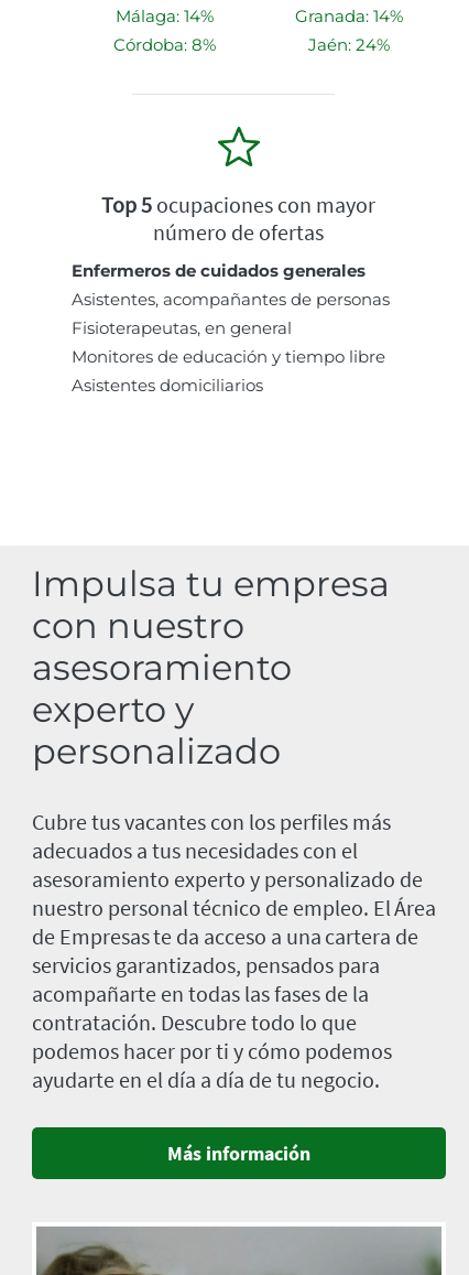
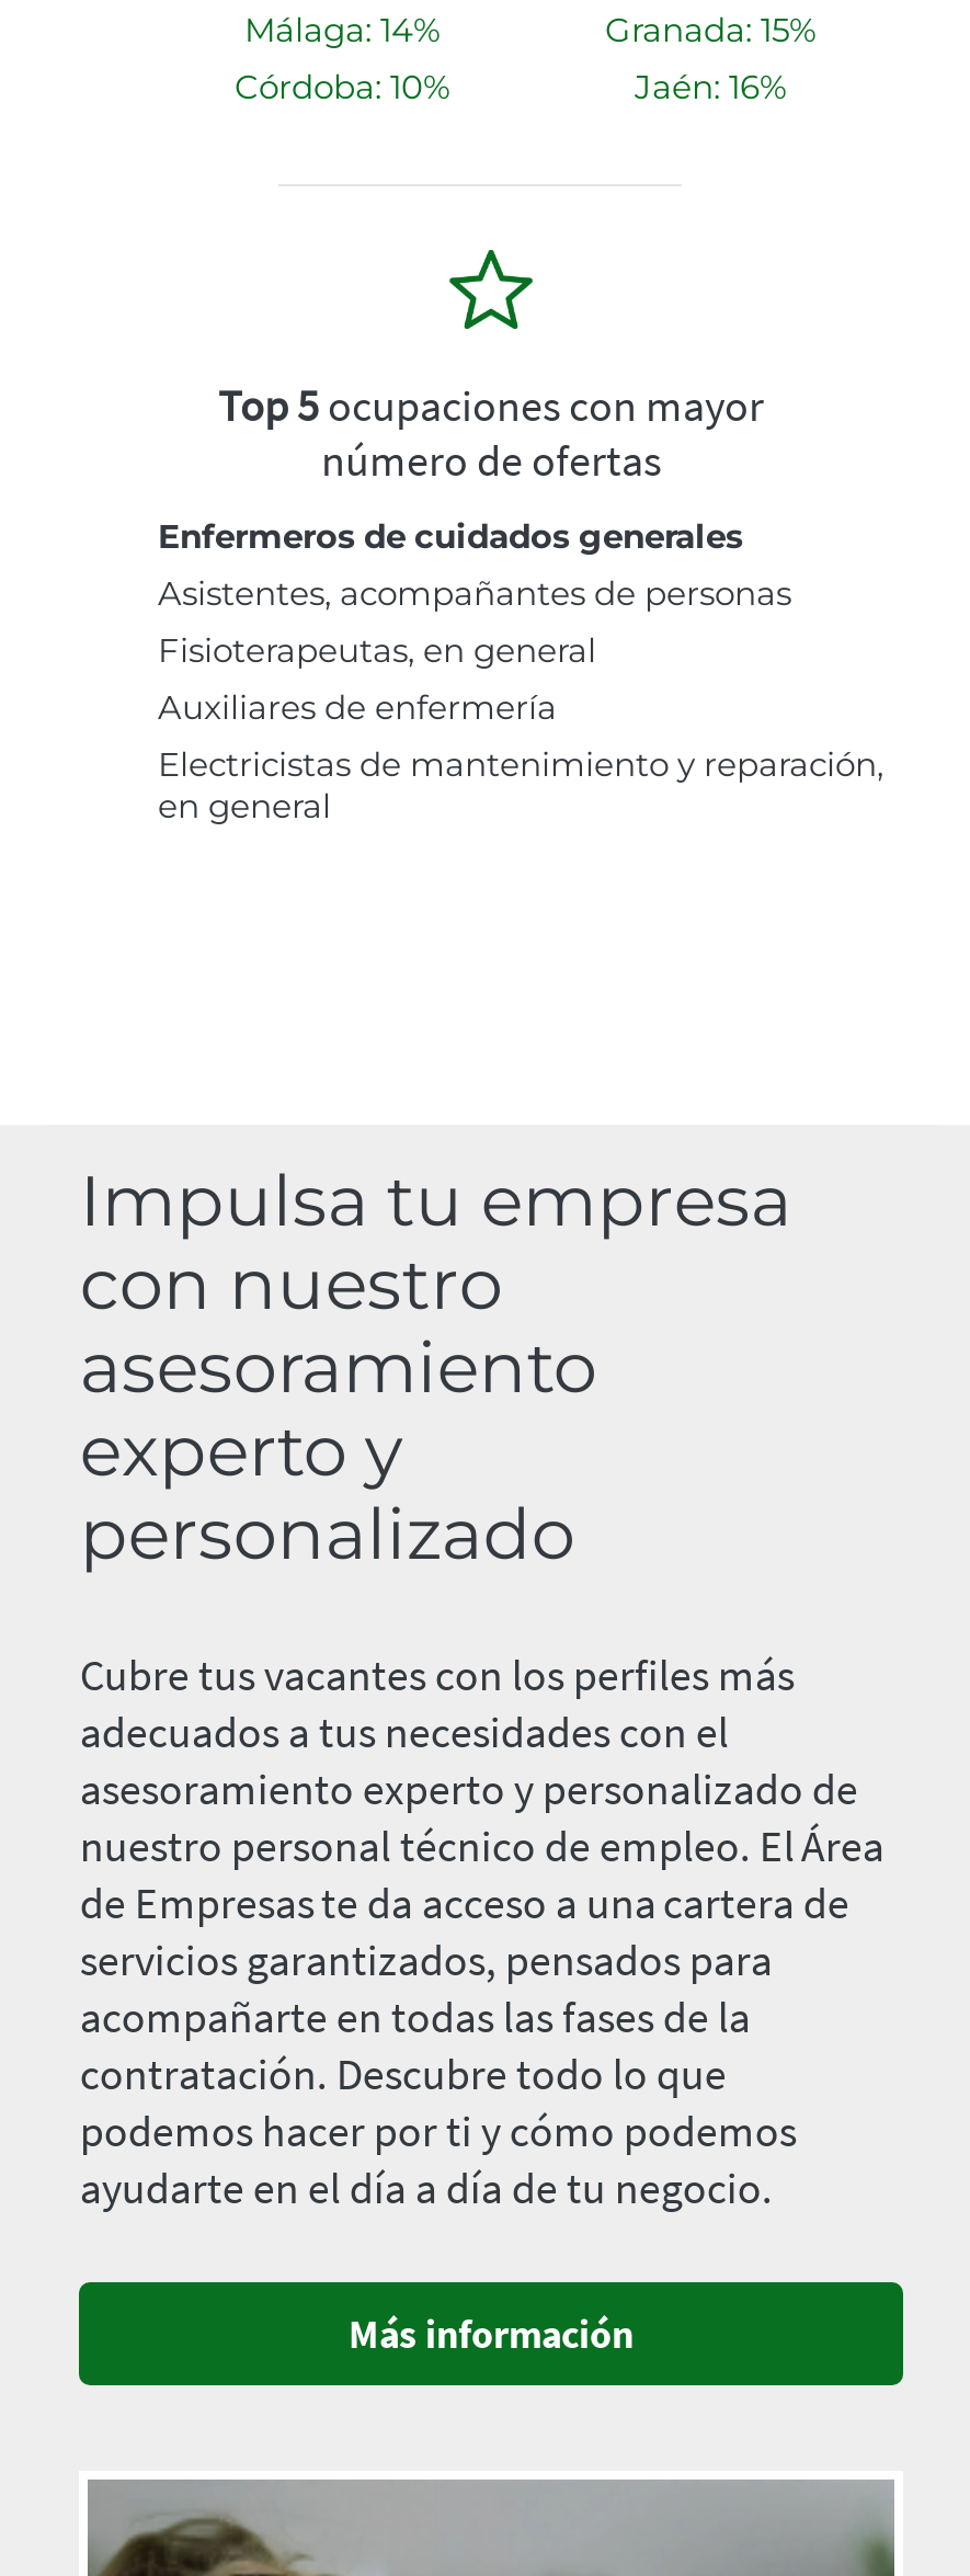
- Granada: 14%
+ Granada: 15%

- Córdoba: 8%
+ Córdoba: 10%

- Jaén: 24%
+ Jaén: 16%

- Monitores de educación y tiempo libre
- Asistentes domiciliarios
+ Auxiliares de enfermería
+ Electricistas de mantenimiento y reparación,
+ en general
